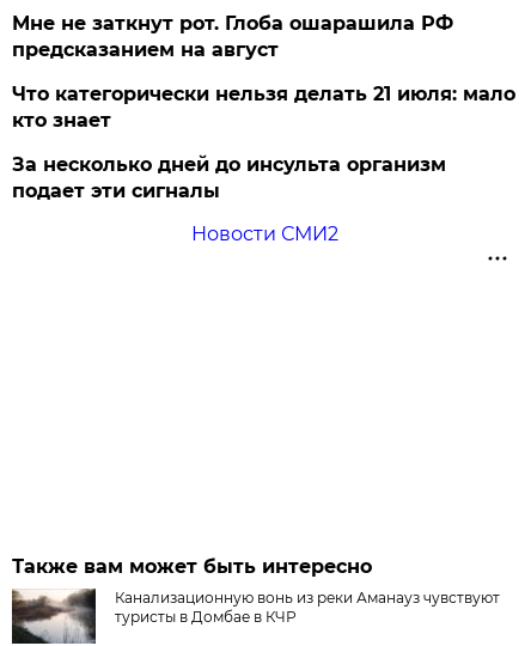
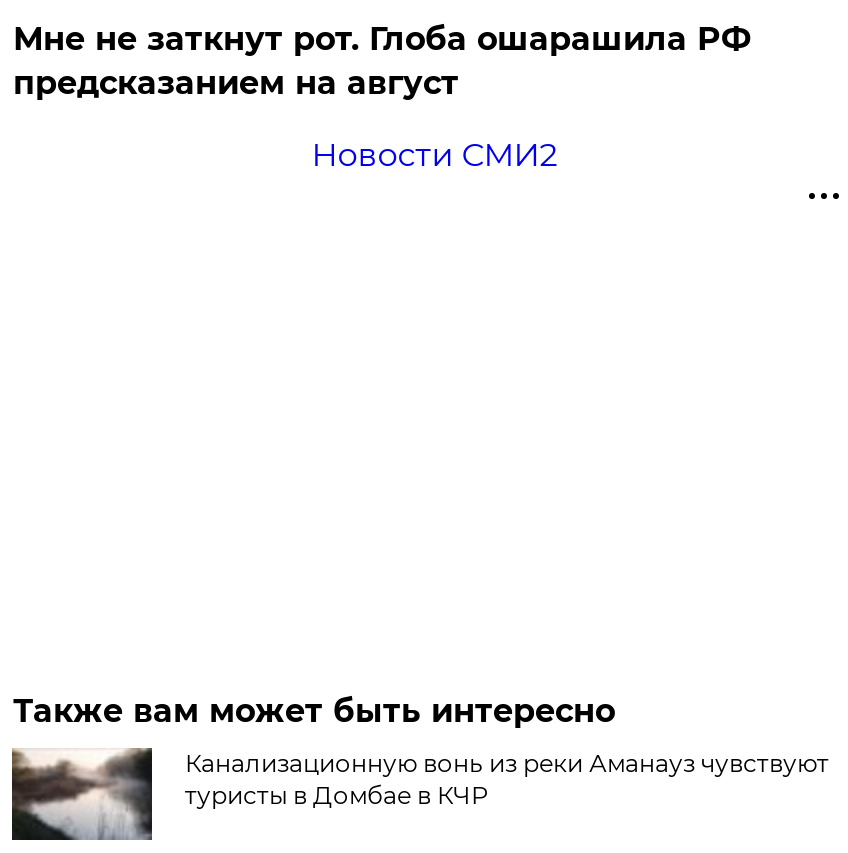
- Что категорически нельзя делать 21 июля: мало
- кто знает
- За несколько дней до инсульта организм
- подает эти сигналы
